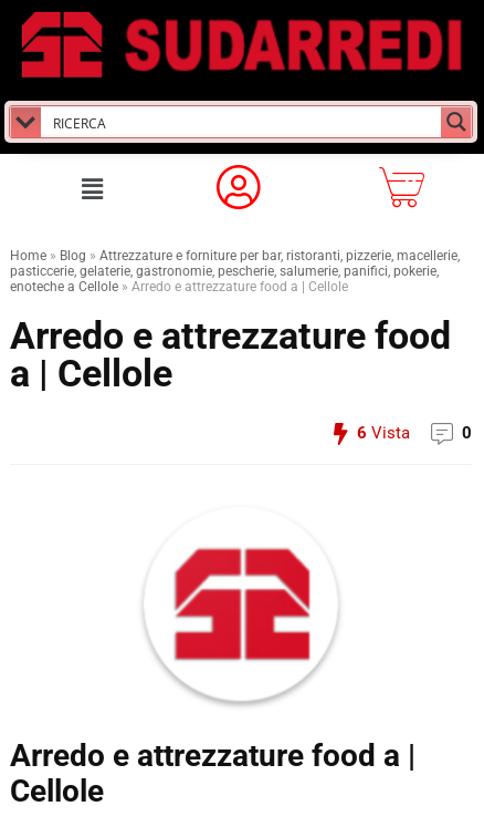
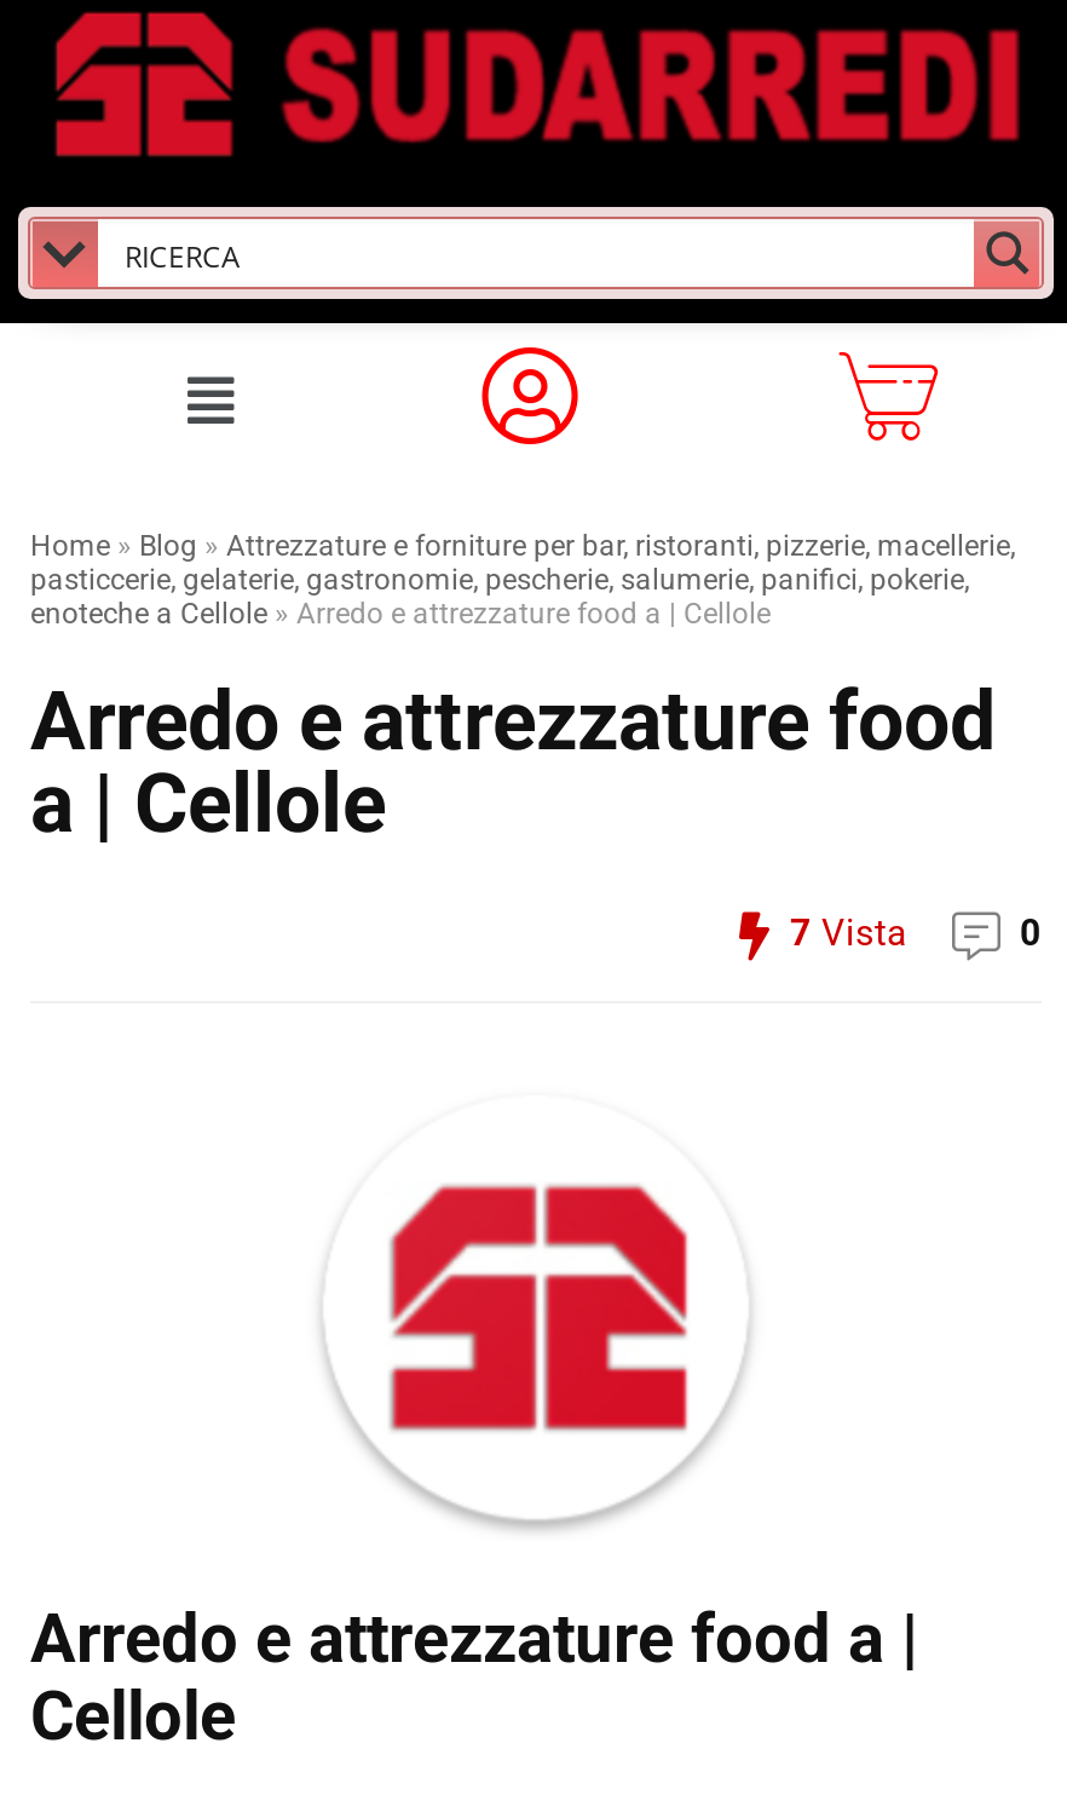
- 6 Vista
+ 7 Vista
